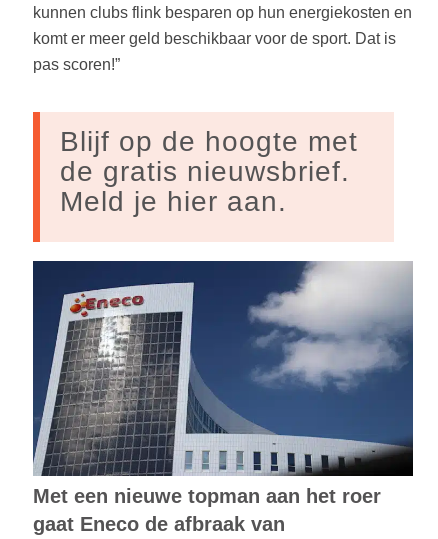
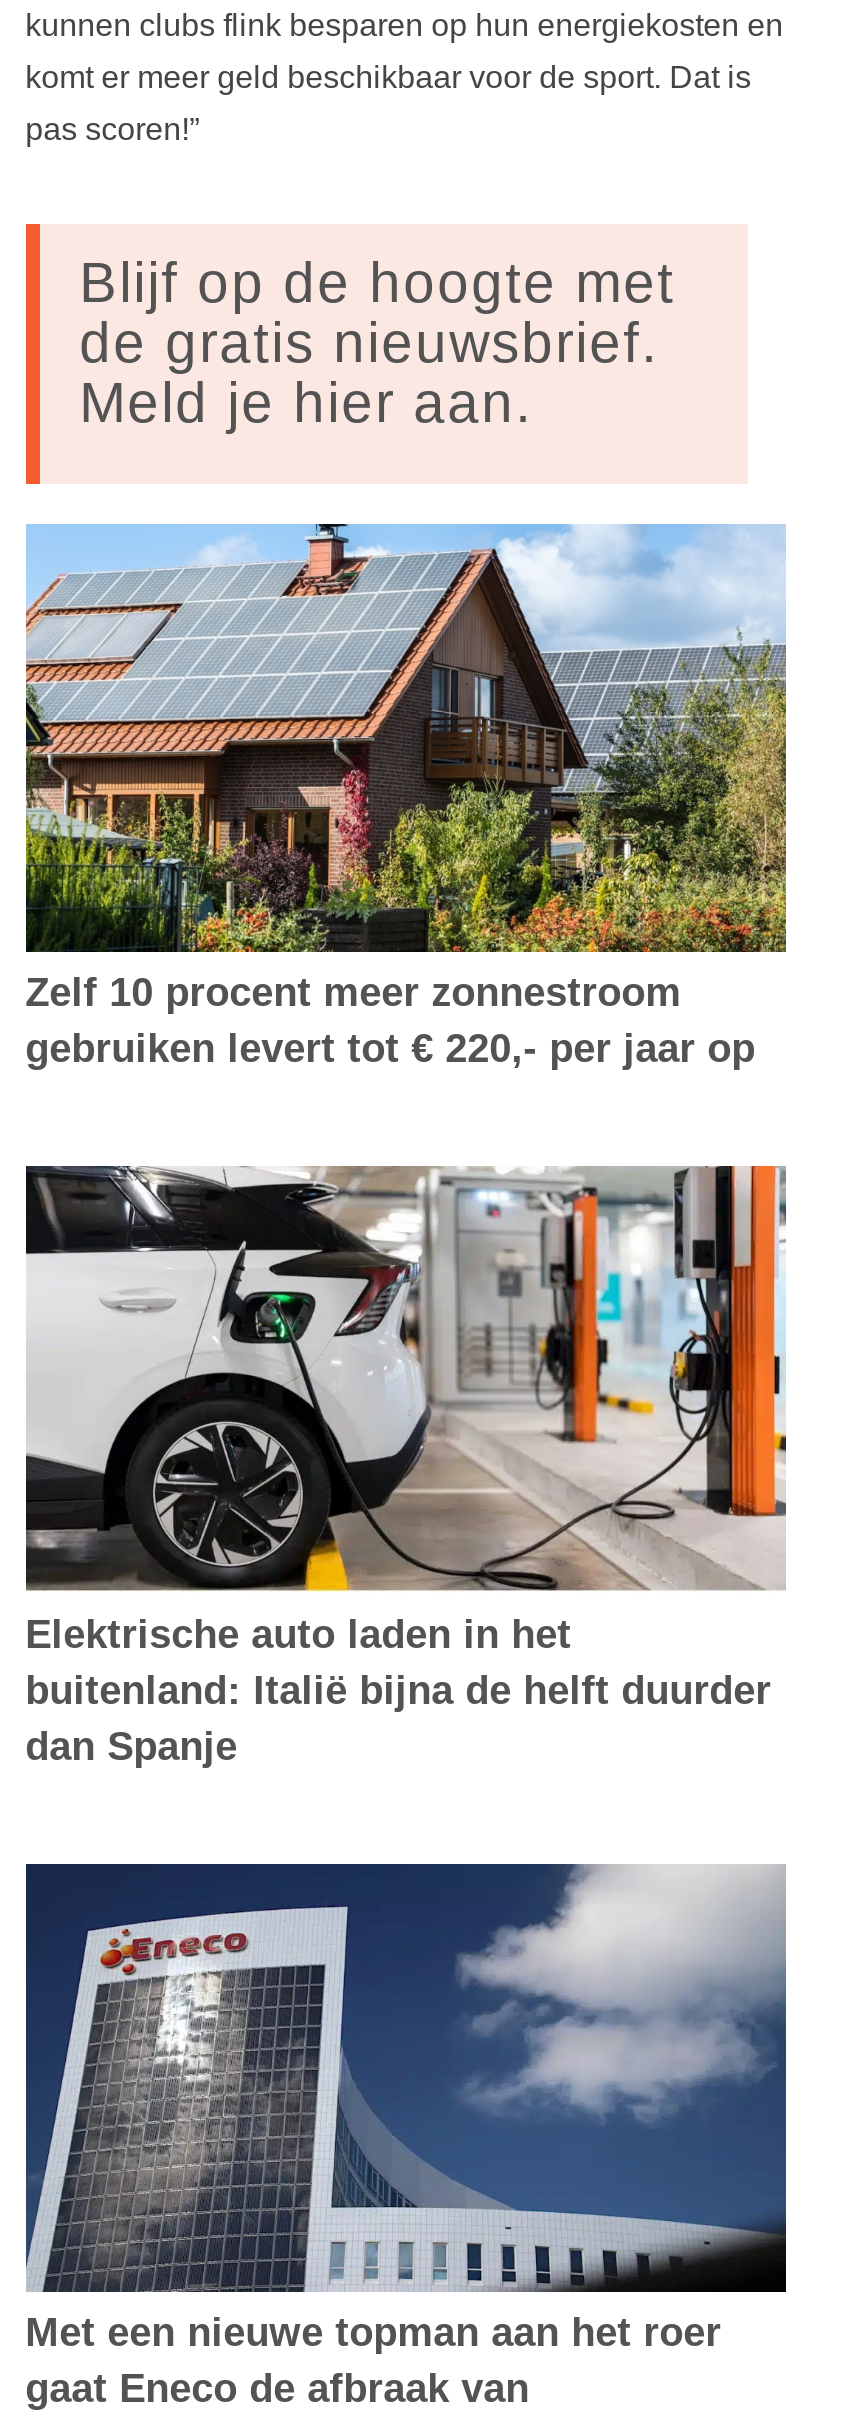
+ [image]
+ Zelf 10 procent meer zonnestroom
+ gebruiken levert tot € 220,- per jaar op

+ [image]
+ Elektrische auto laden in het
+ buitenland: Italië bijna de helft duurder
+ dan Spanje
